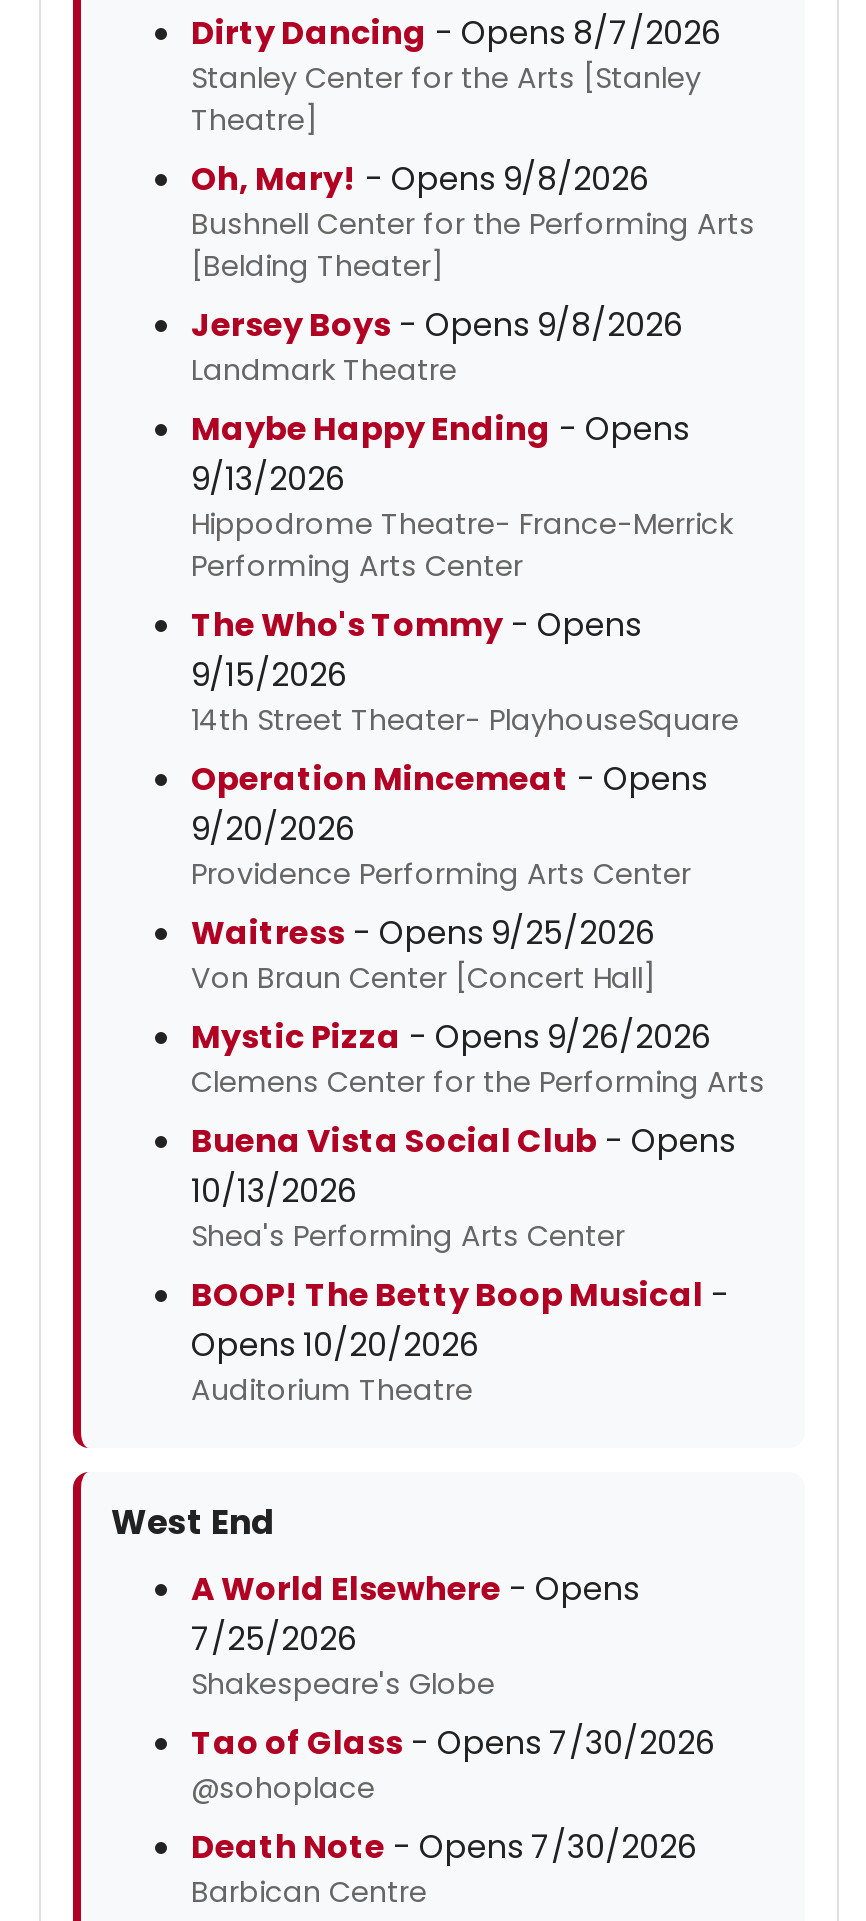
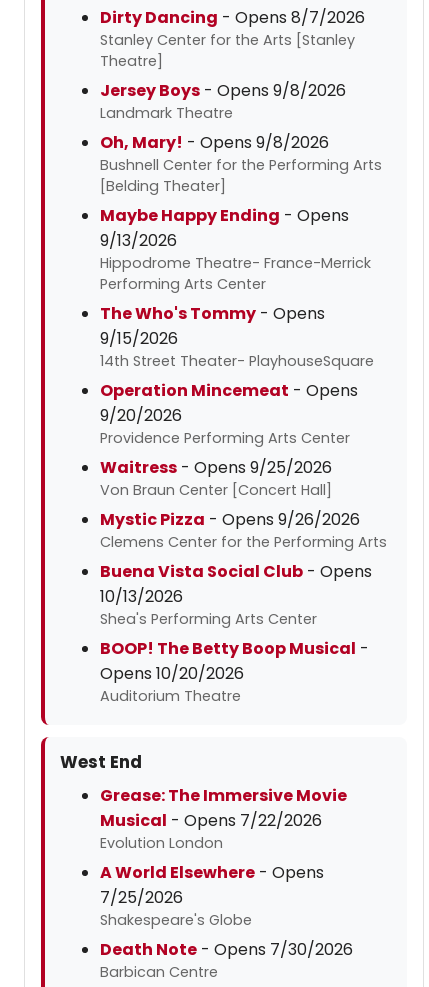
moved down: Oh, Mary! - Opens 9/8/2026 | Bushnell Center for the Performing Arts | [Belding Theater]

moved up: Jersey Boys - Opens 9/8/2026 | Landmark Theatre

+ Grease: The Immersive Movie
+ Musical - Opens 7/22/2026
+ Evolution London

moved down: A World Elsewhere - Opens | 7/25/2026 | Shakespeare's Globe

- Tao of Glass - Opens 7/30/2026
- @sohoplace
